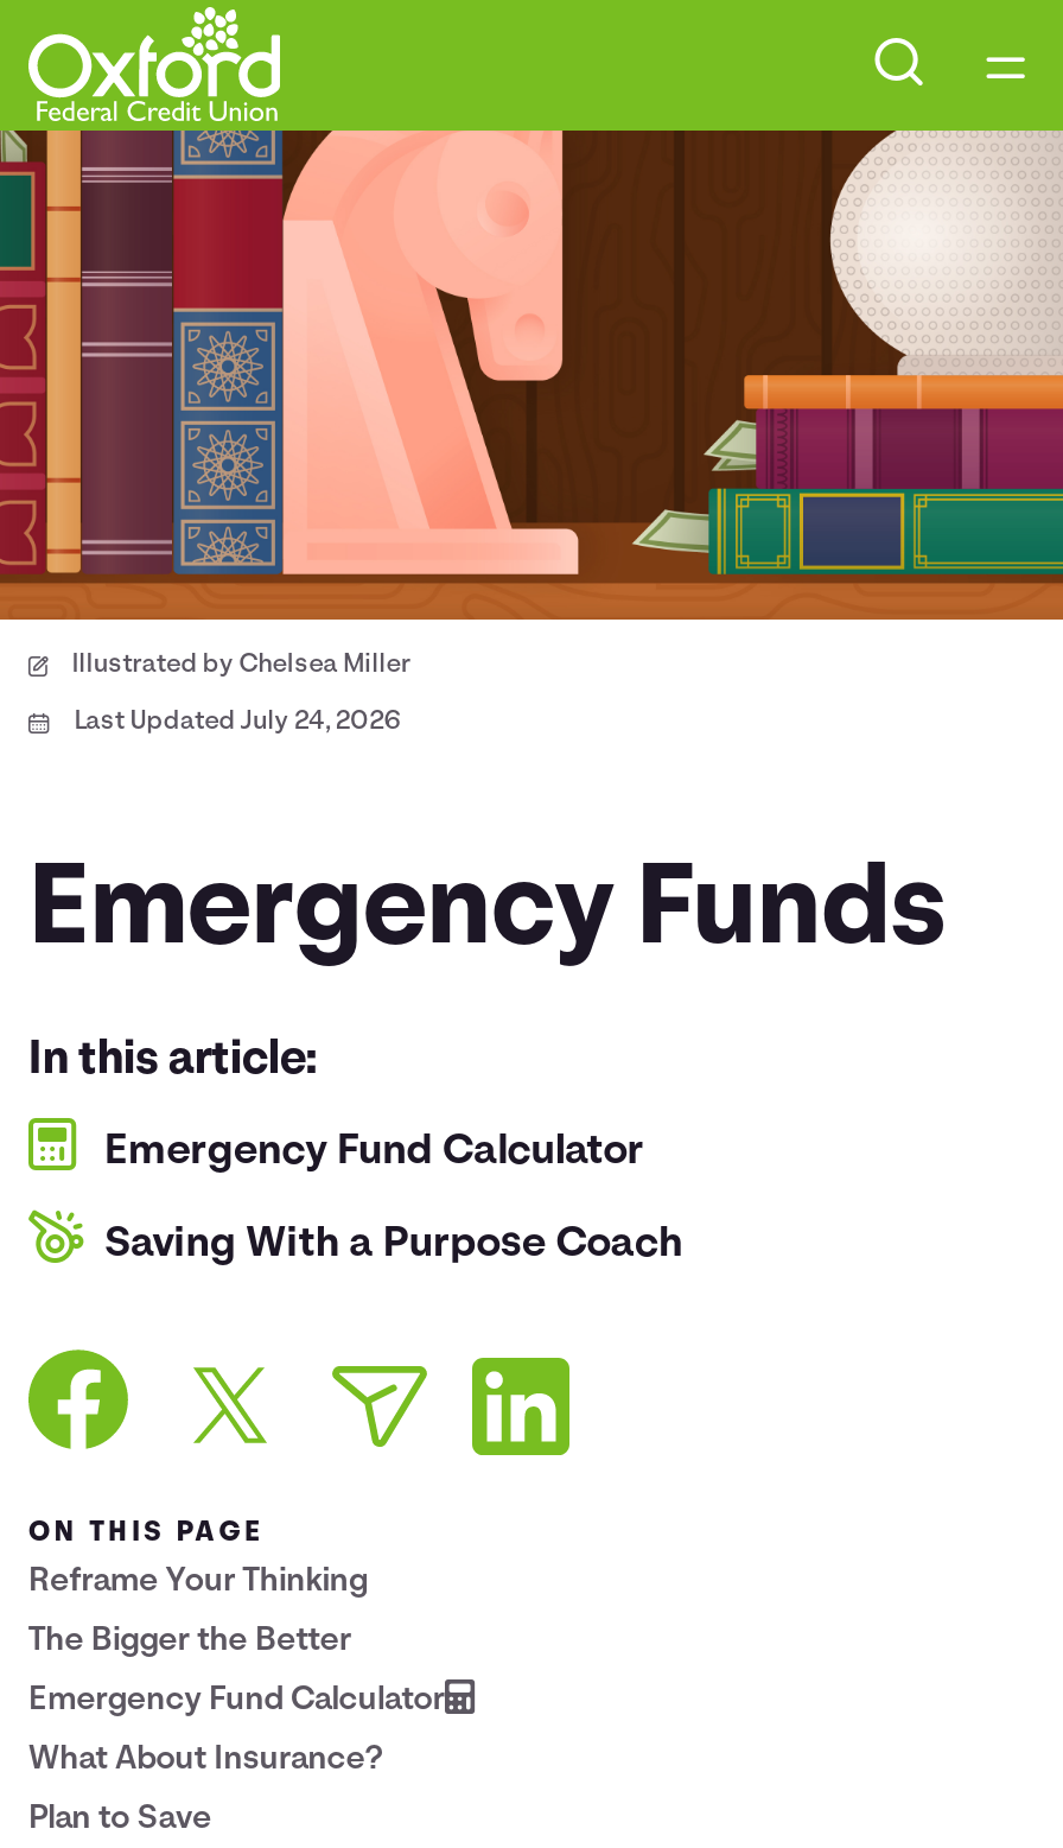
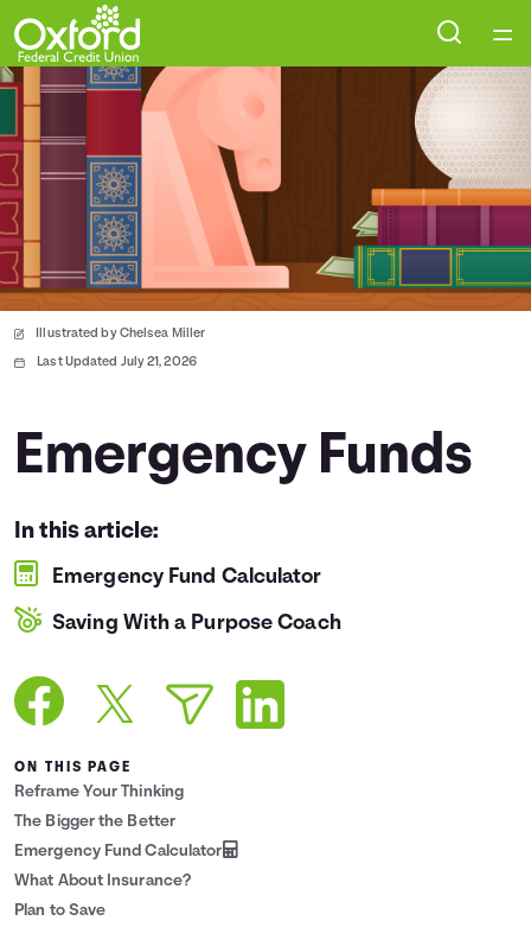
- Last Updated July 24, 2026
+ Last Updated July 21, 2026
